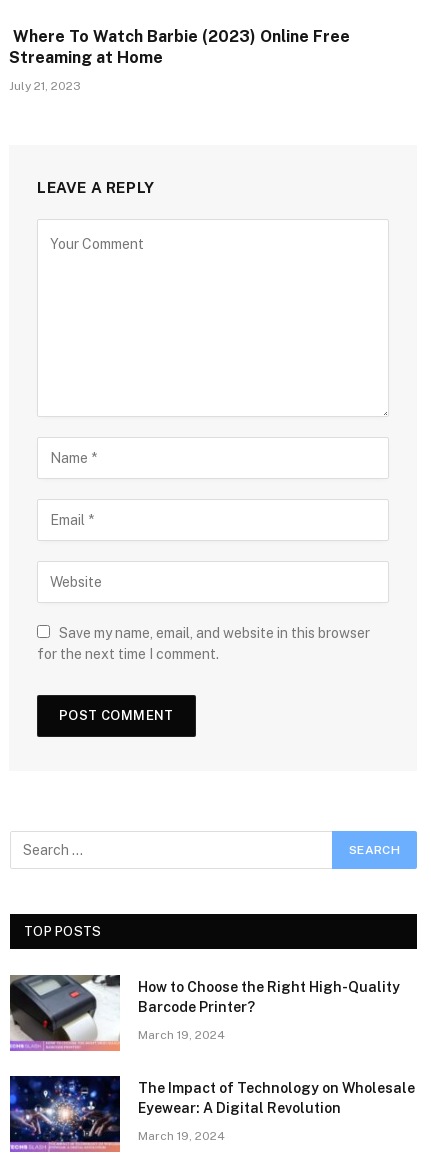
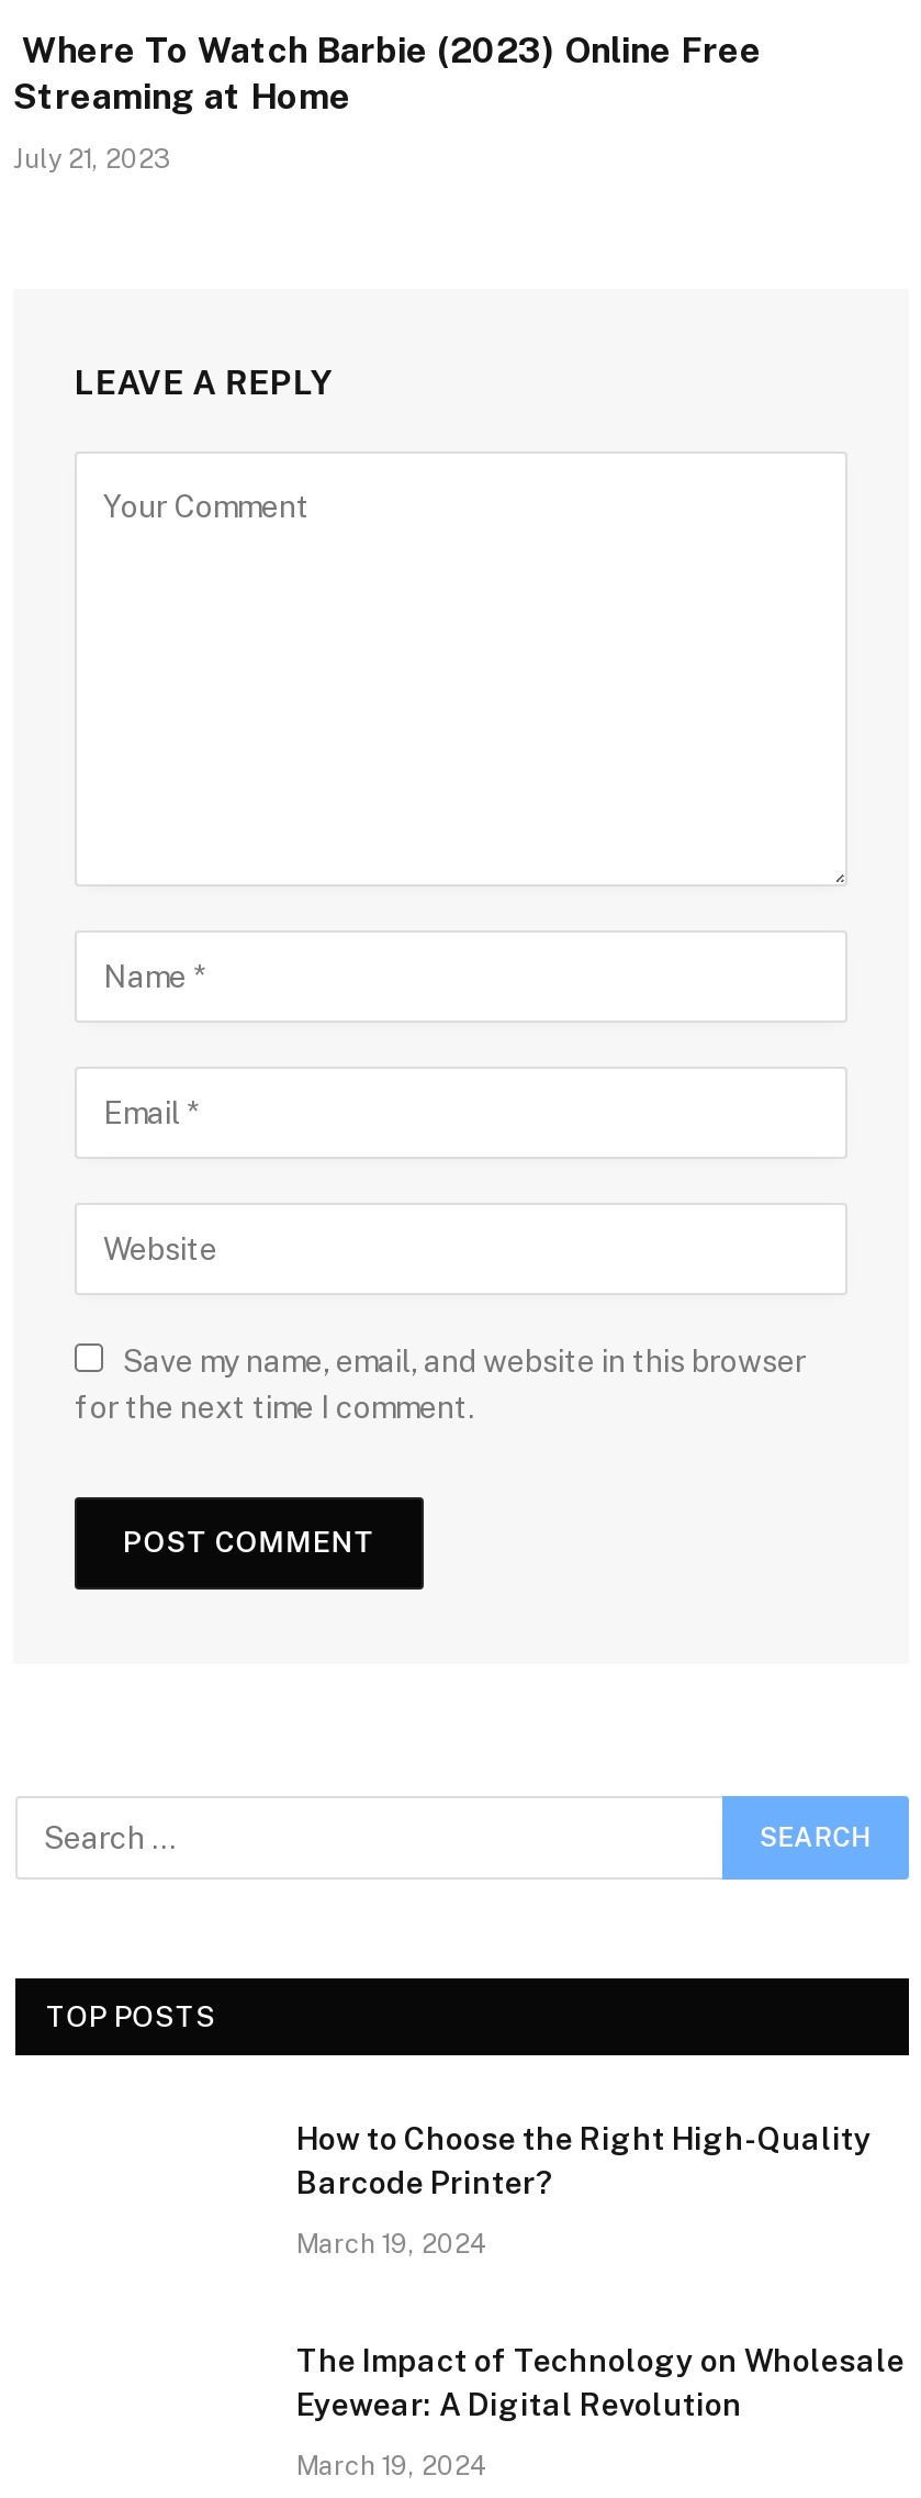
- [image]

- [image]
